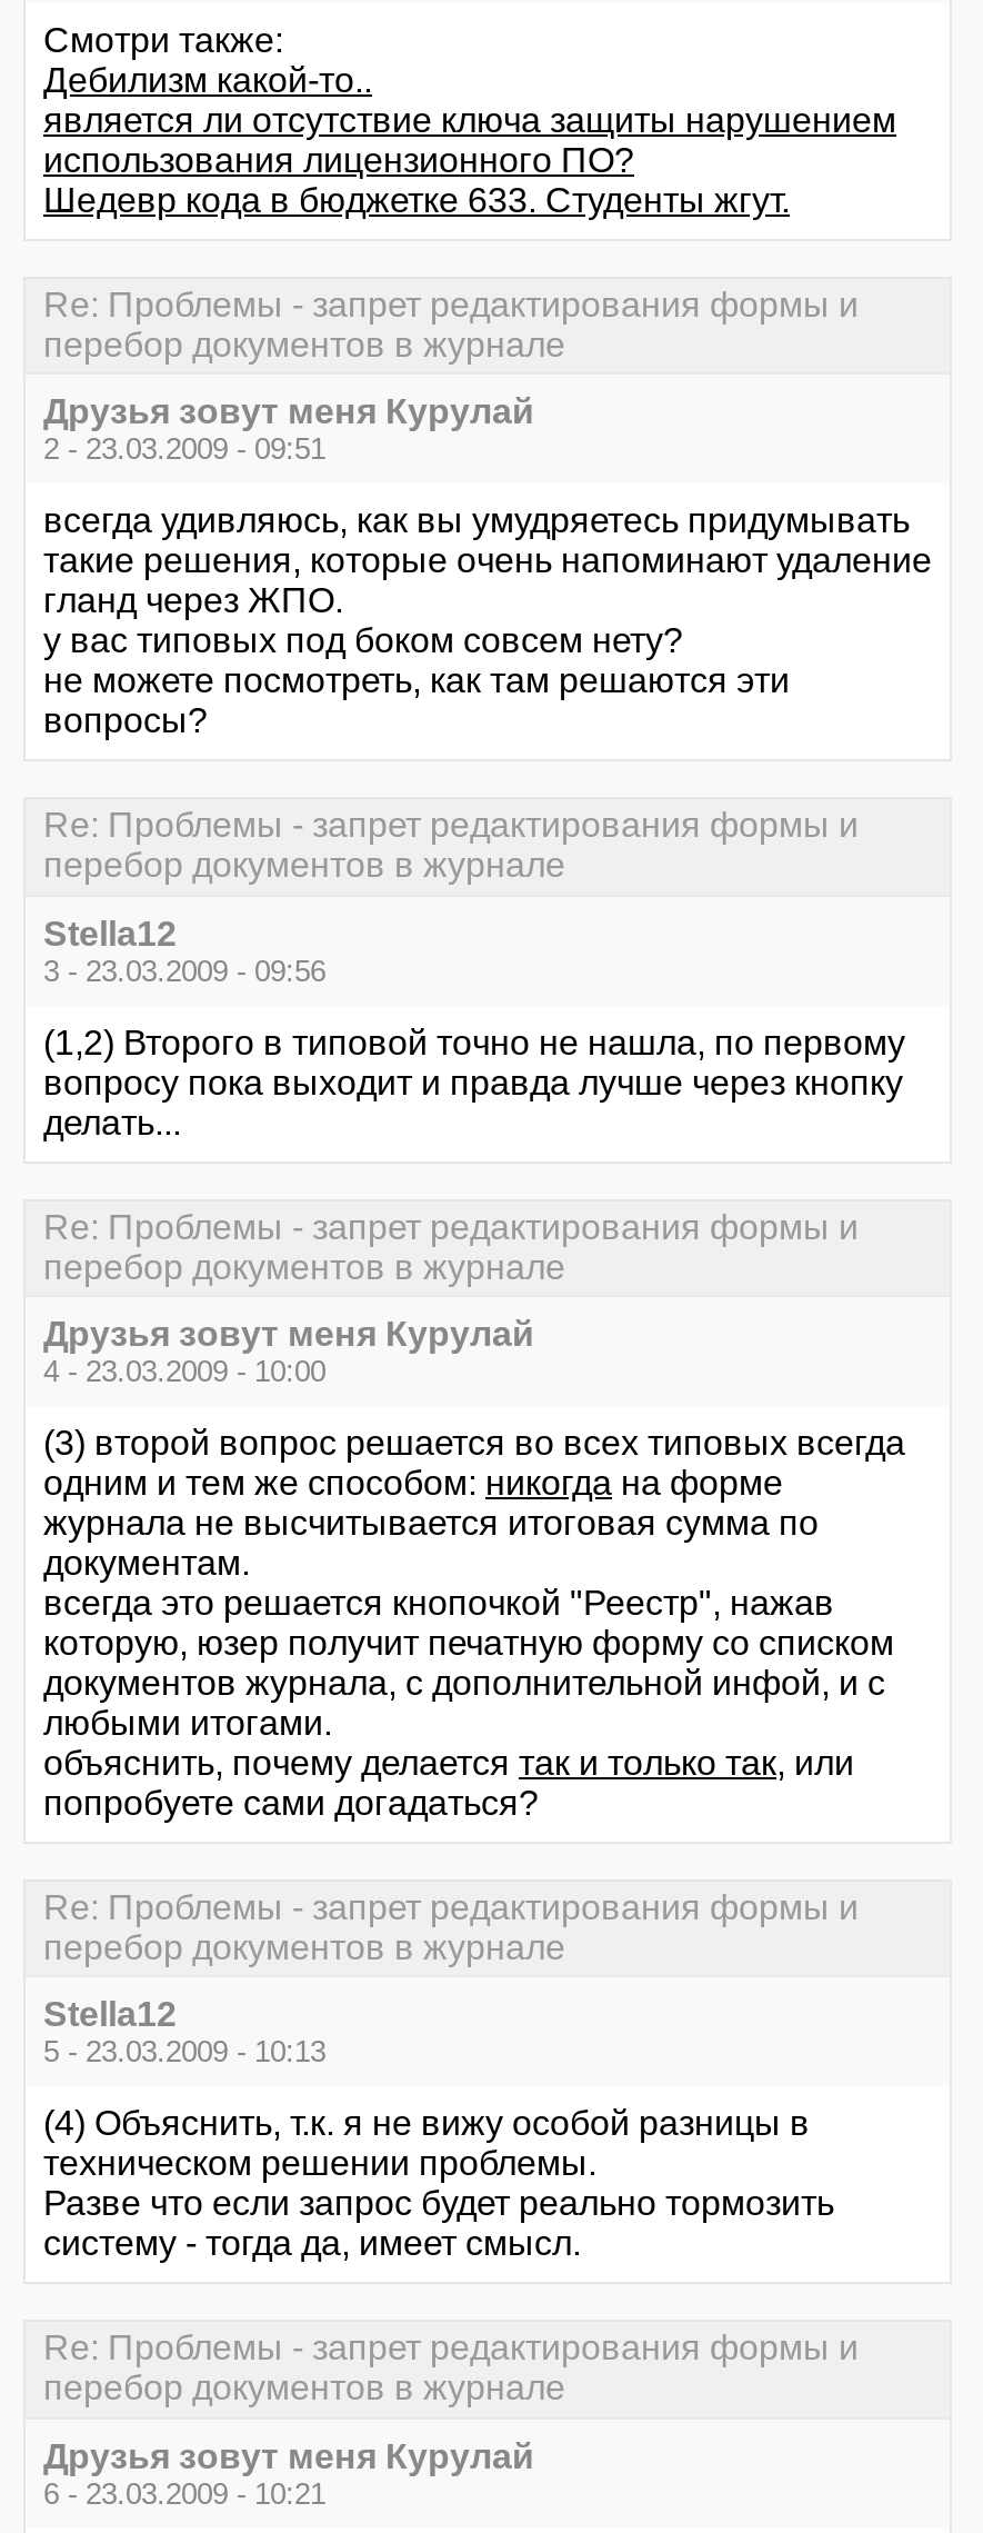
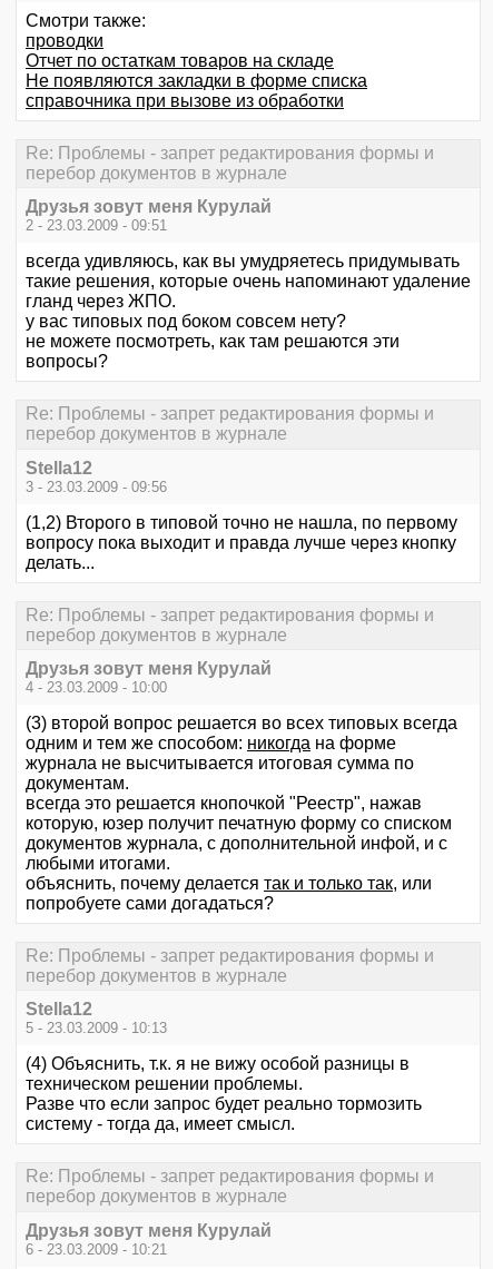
- Дебилизм какой-то..
- является ли отсутствие ключа защиты нарушением
- использования лицензионного ПО?
- Шедевр кода в бюджетке 633. Студенты жгут.
+ проводки
+ Отчет по остаткам товаров на складе
+ Не появляются закладки в форме списка
+ справочника при вызове из обработки
